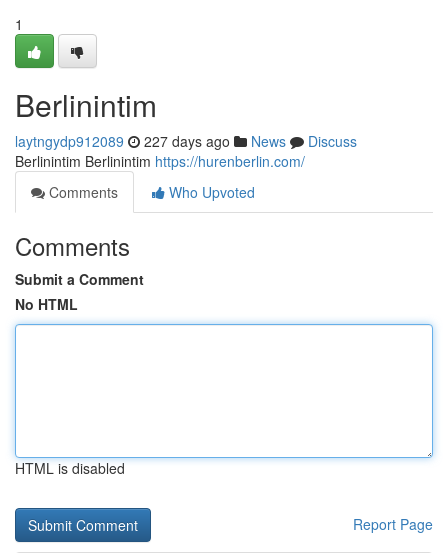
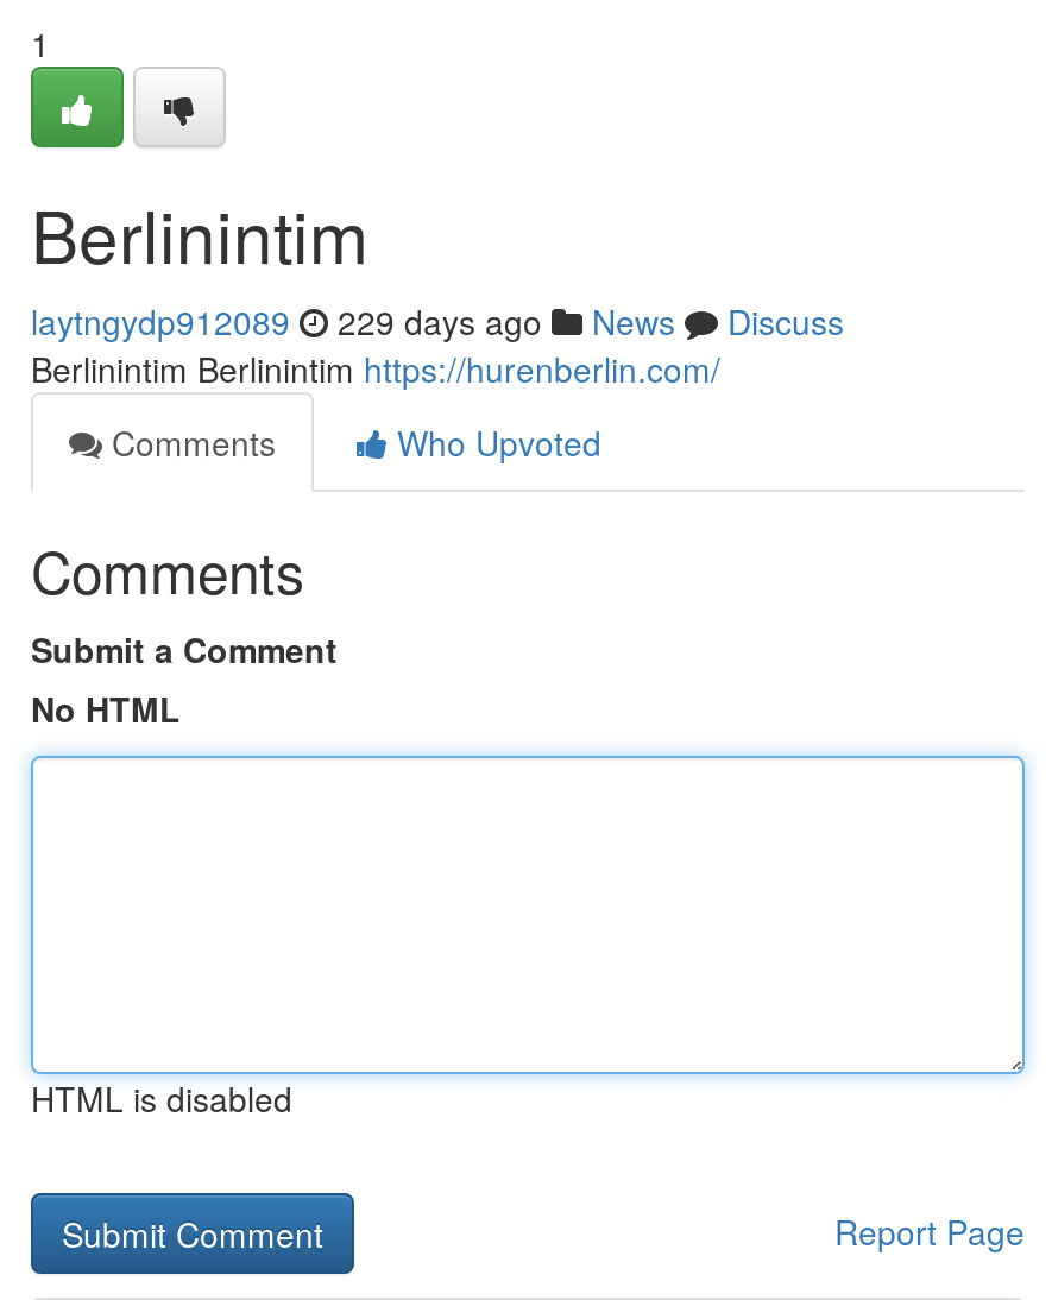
- laytngydp912089 227 days ago News Discuss
+ laytngydp912089 229 days ago News Discuss
